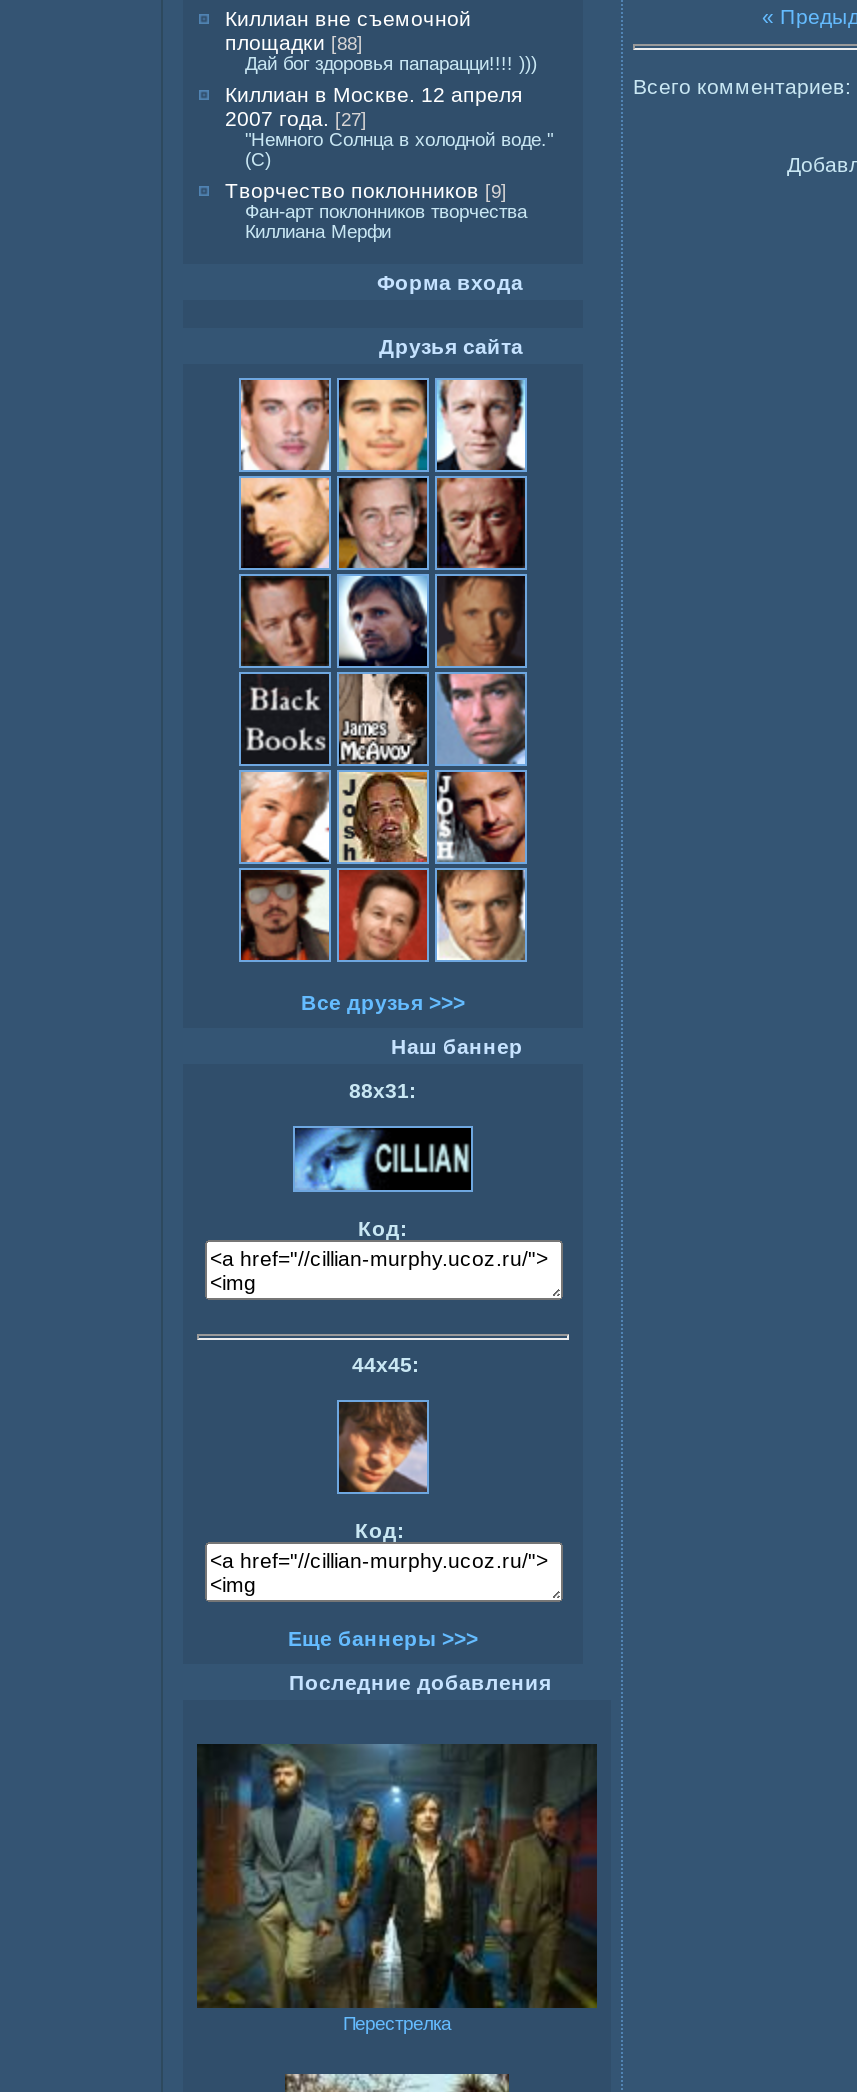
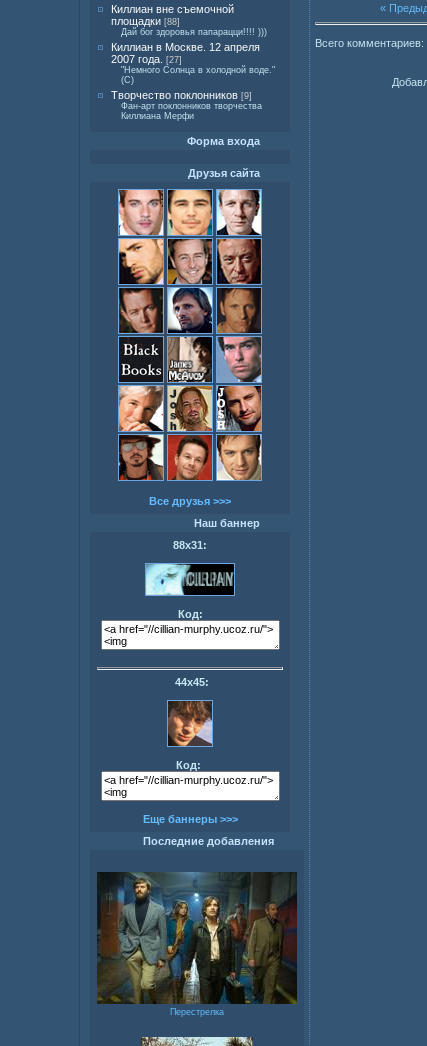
- [image]
+ [image]
